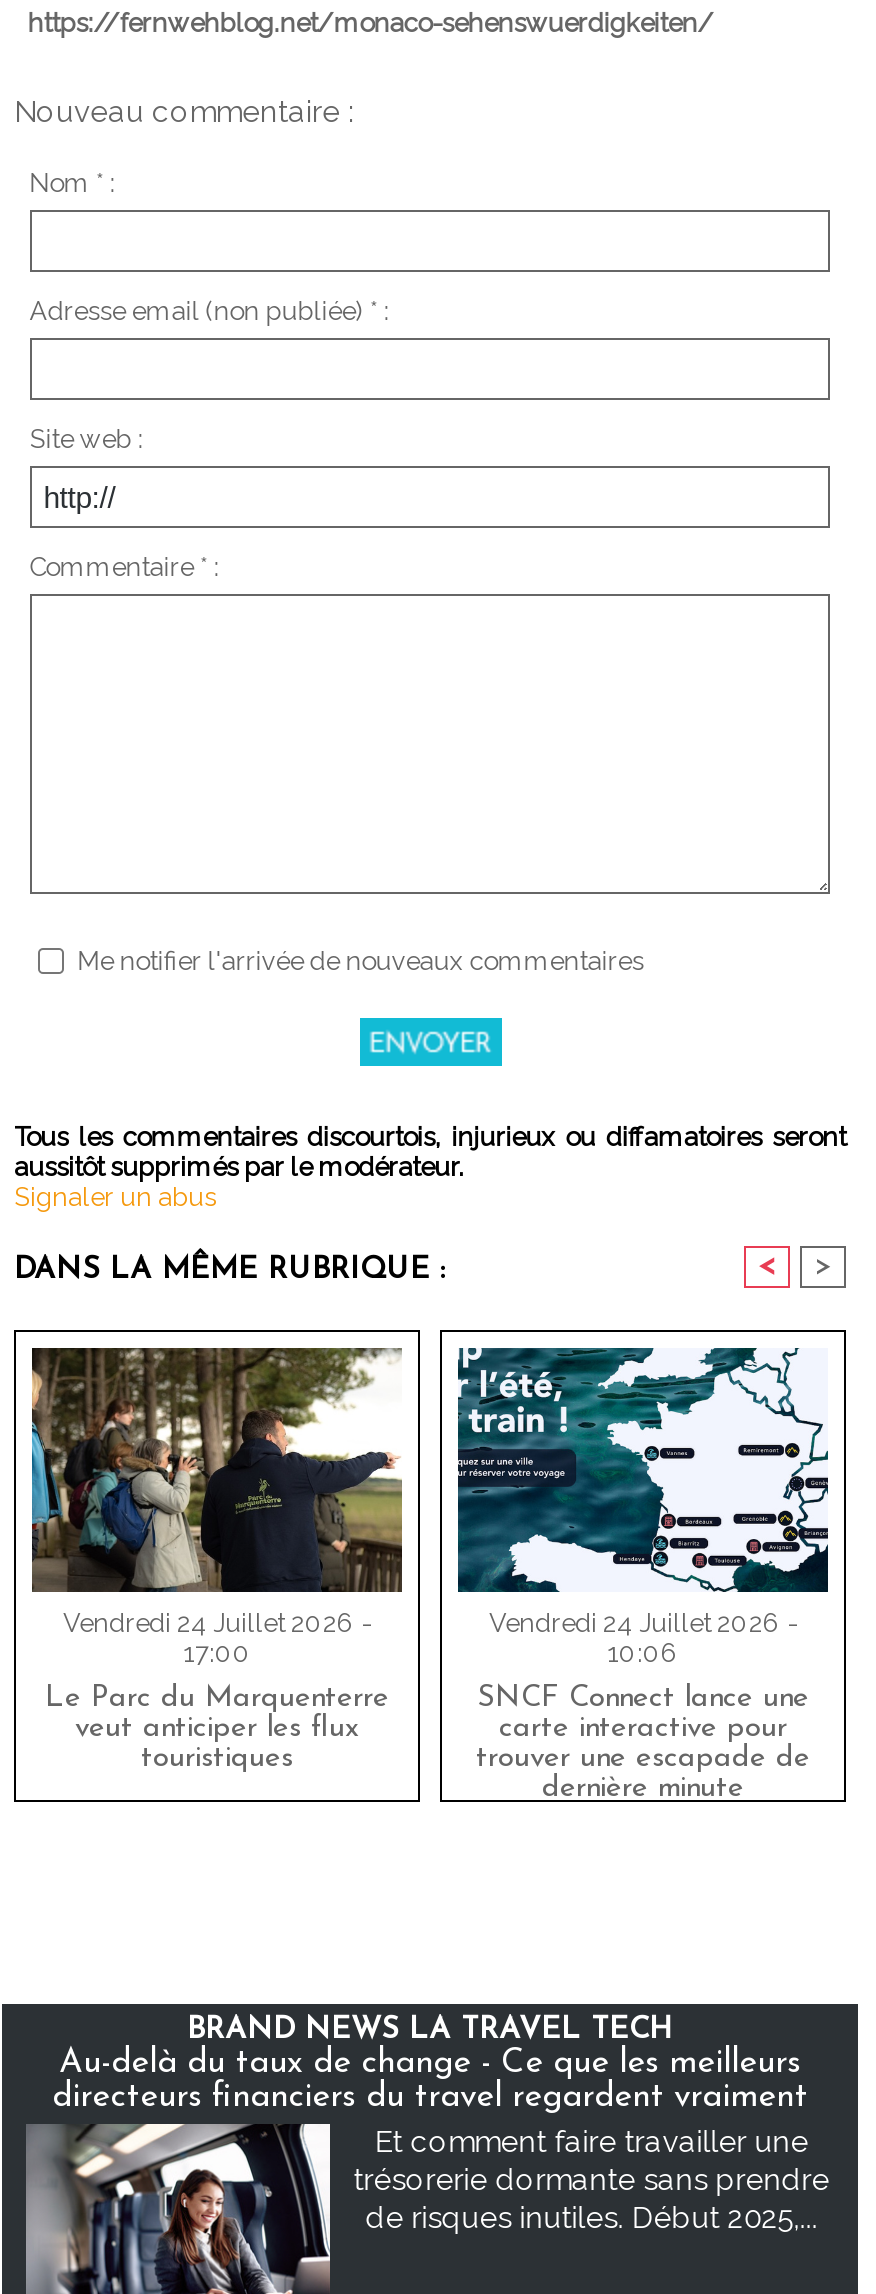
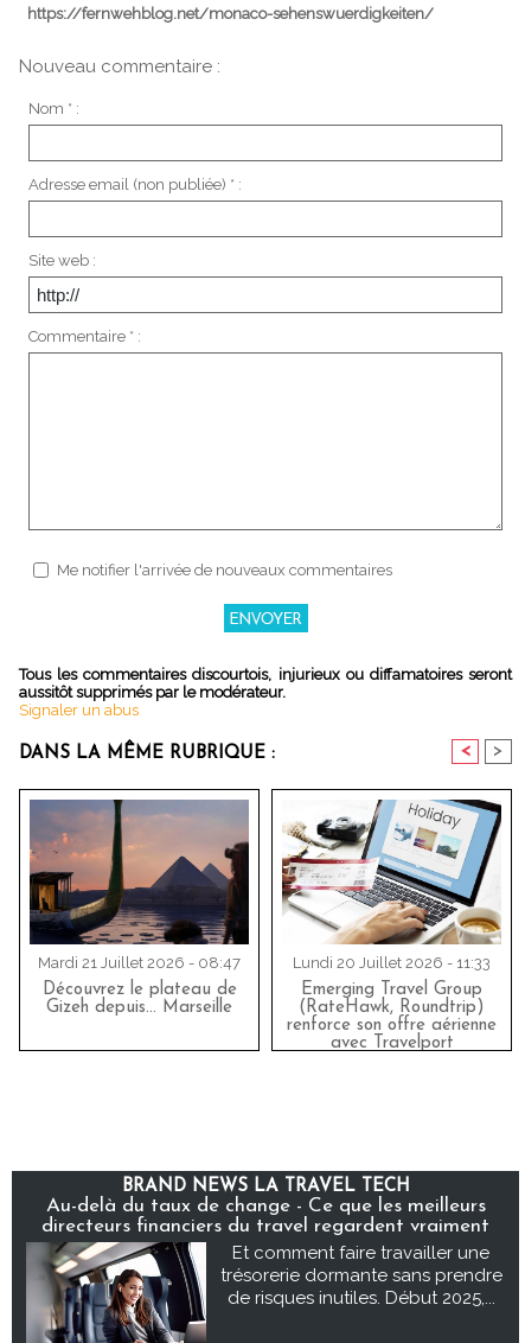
- [image]
- Vendredi 24 Juillet 2026 -
- 17:00
+ [image]
+ Mardi 21 Juillet 2026 - 08:47

- [image]
- Vendredi 24 Juillet 2026 -
- 10:06
+ [image]
+ Lundi 20 Juillet 2026 - 11:33

- Le Parc du Marquenterre
- veut anticiper les flux
- touristiques
+ Découvrez le plateau de
+ Gizeh depuis... Marseille

- SNCF Connect lance une
- carte interactive pour
- trouver une escapade de
- dernière minute
+ Emerging Travel Group
+ (RateHawk, Roundtrip)
+ renforce son offre aérienne
+ avec Travelport
